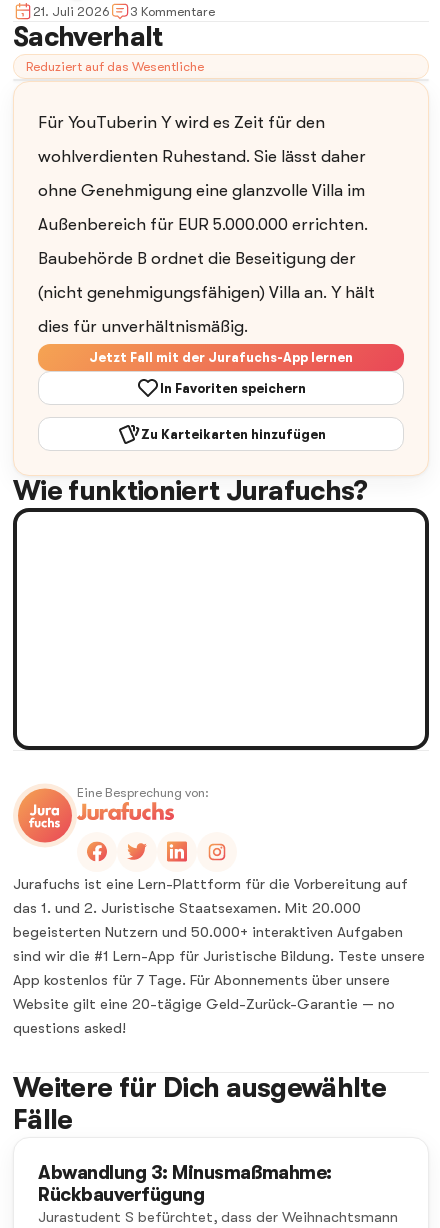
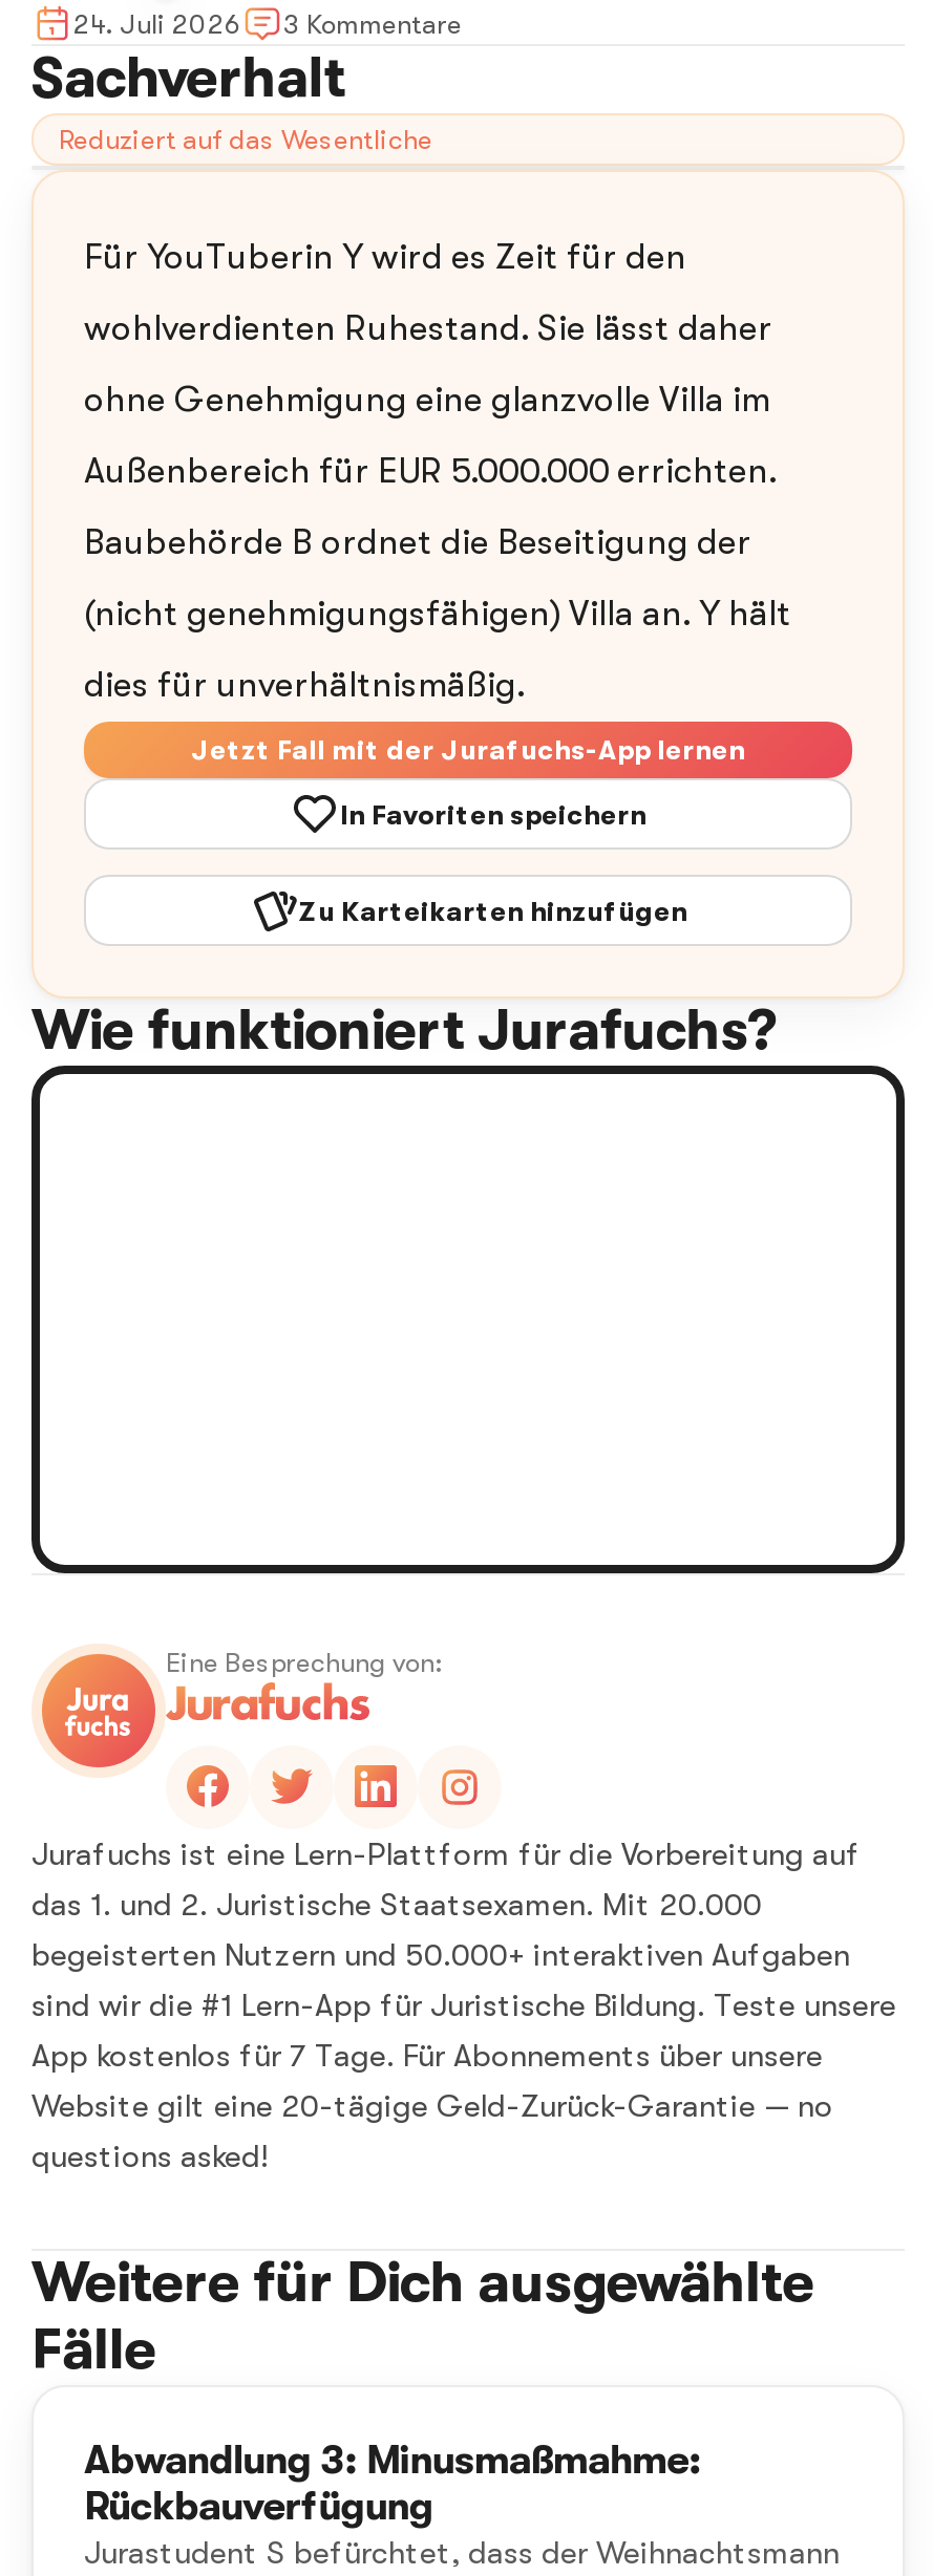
- 21. Juli 2026 3 Kommentare
+ 24. Juli 2026 3 Kommentare
